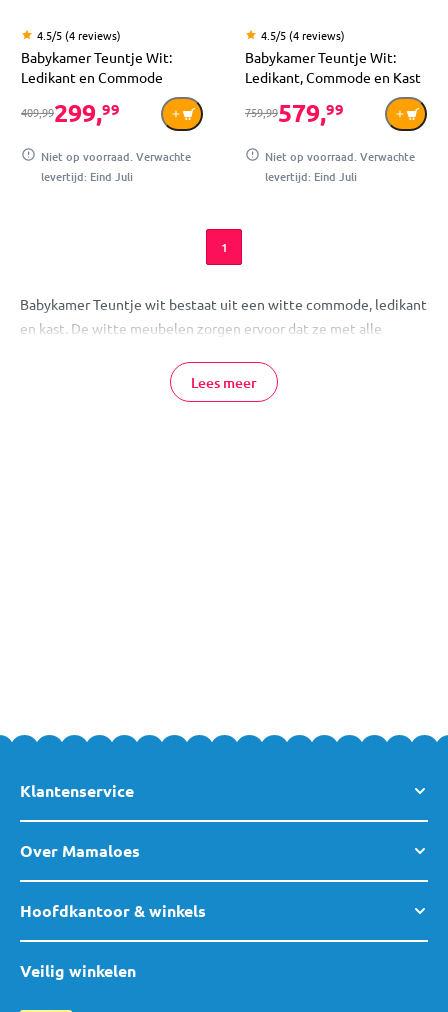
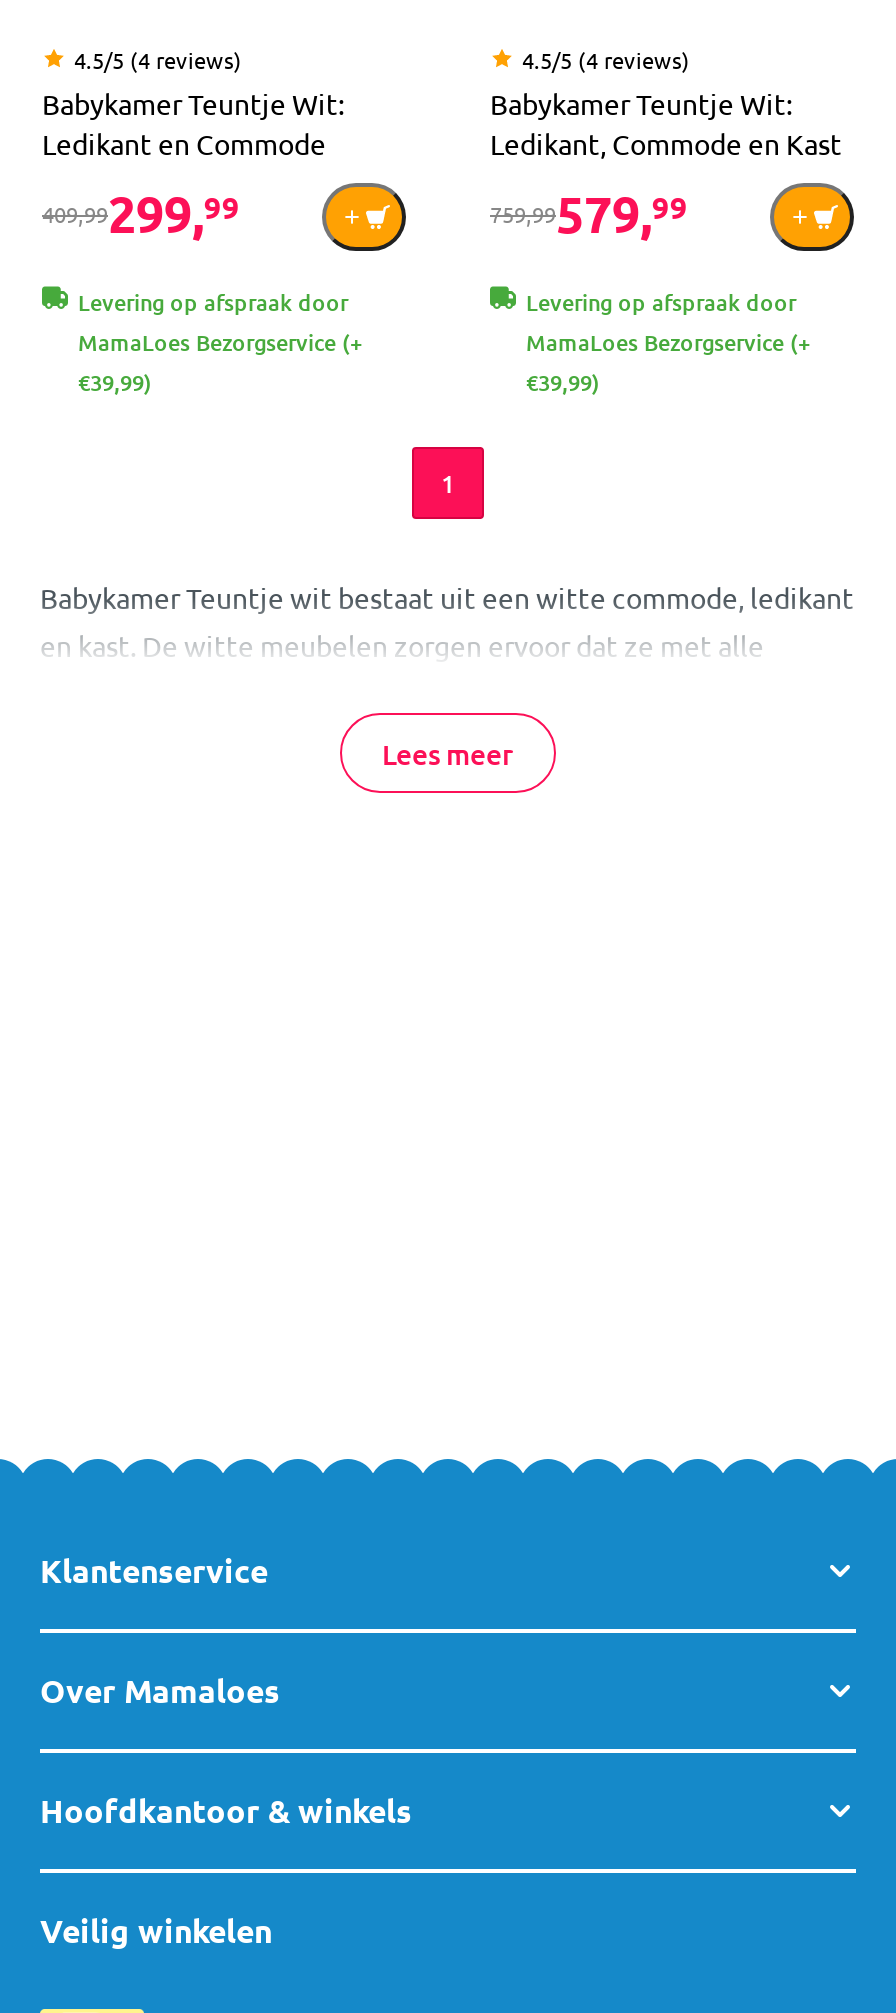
- Niet op voorraad. Verwachte
- levertijd: Eind Juli
+ Levering op afspraak door
+ MamaLoes Bezorgservice (+
+ €39,99)

- Niet op voorraad. Verwachte
- levertijd: Eind Juli
+ Levering op afspraak door
+ MamaLoes Bezorgservice (+
+ €39,99)
